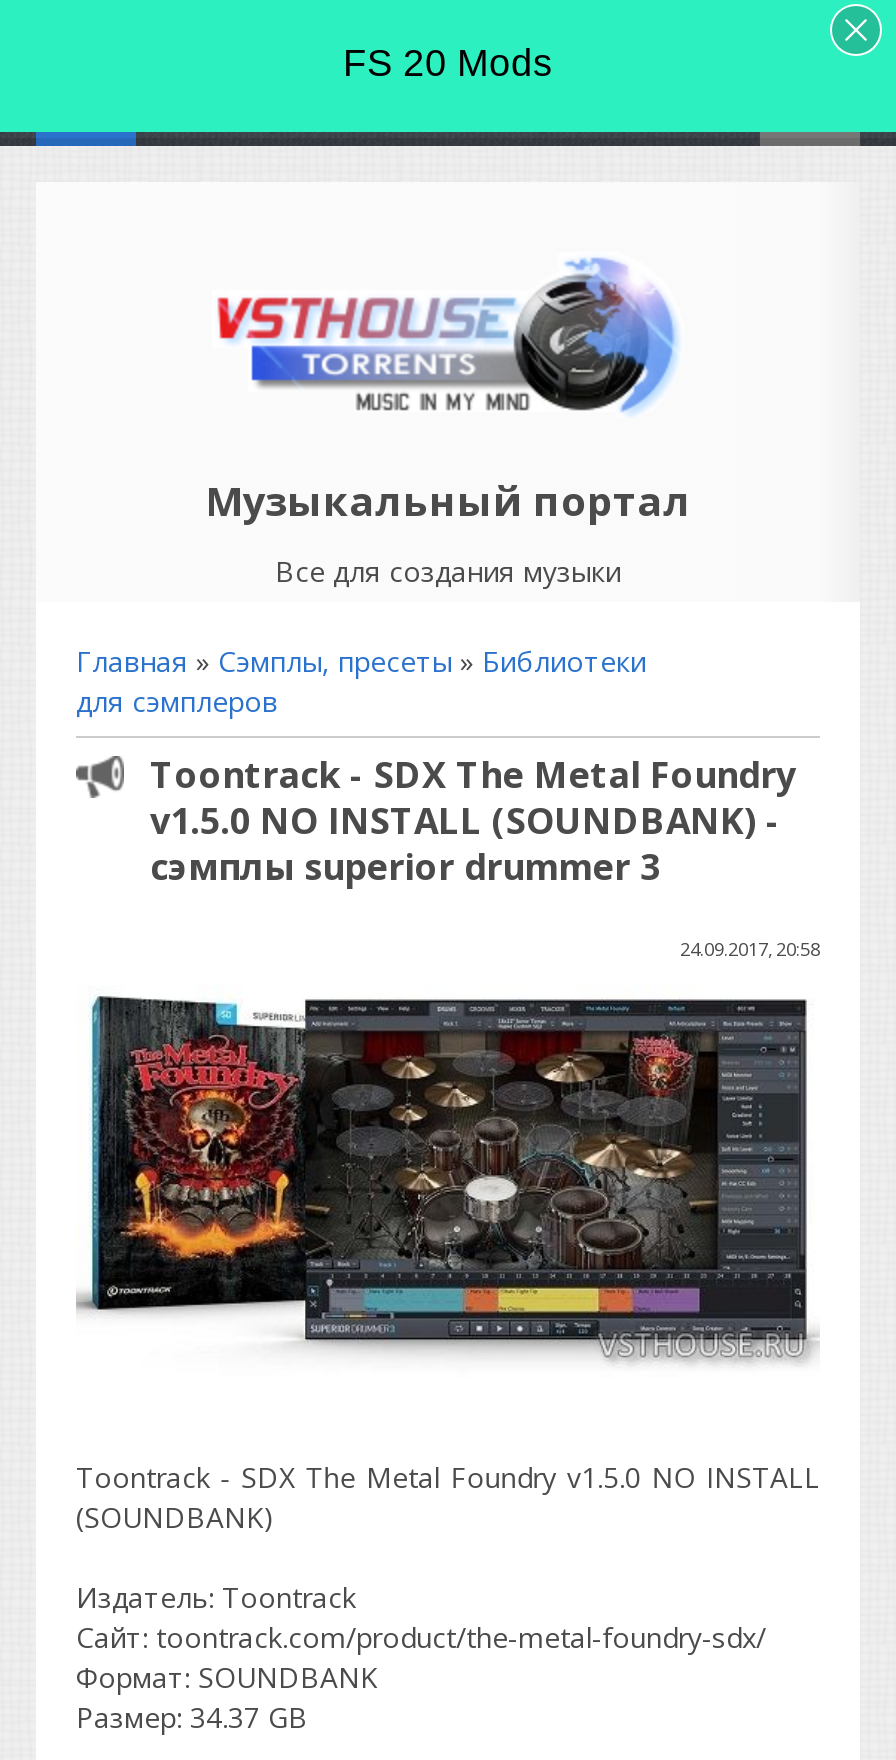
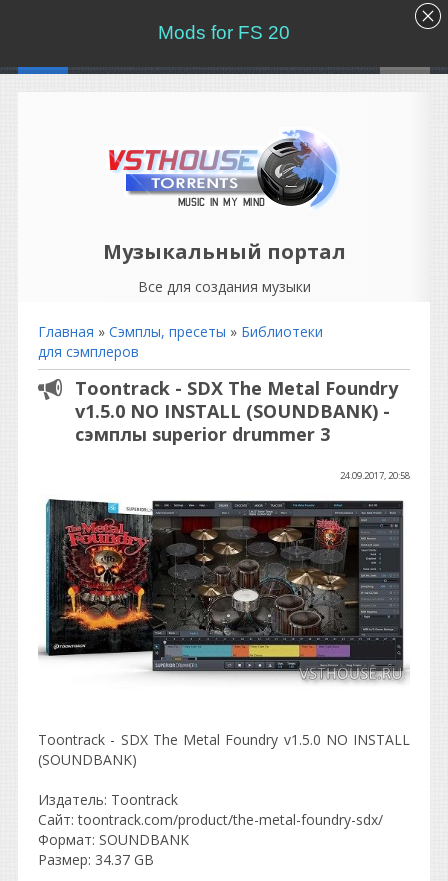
- FS 20 Mods
+ Mods for FS 20
